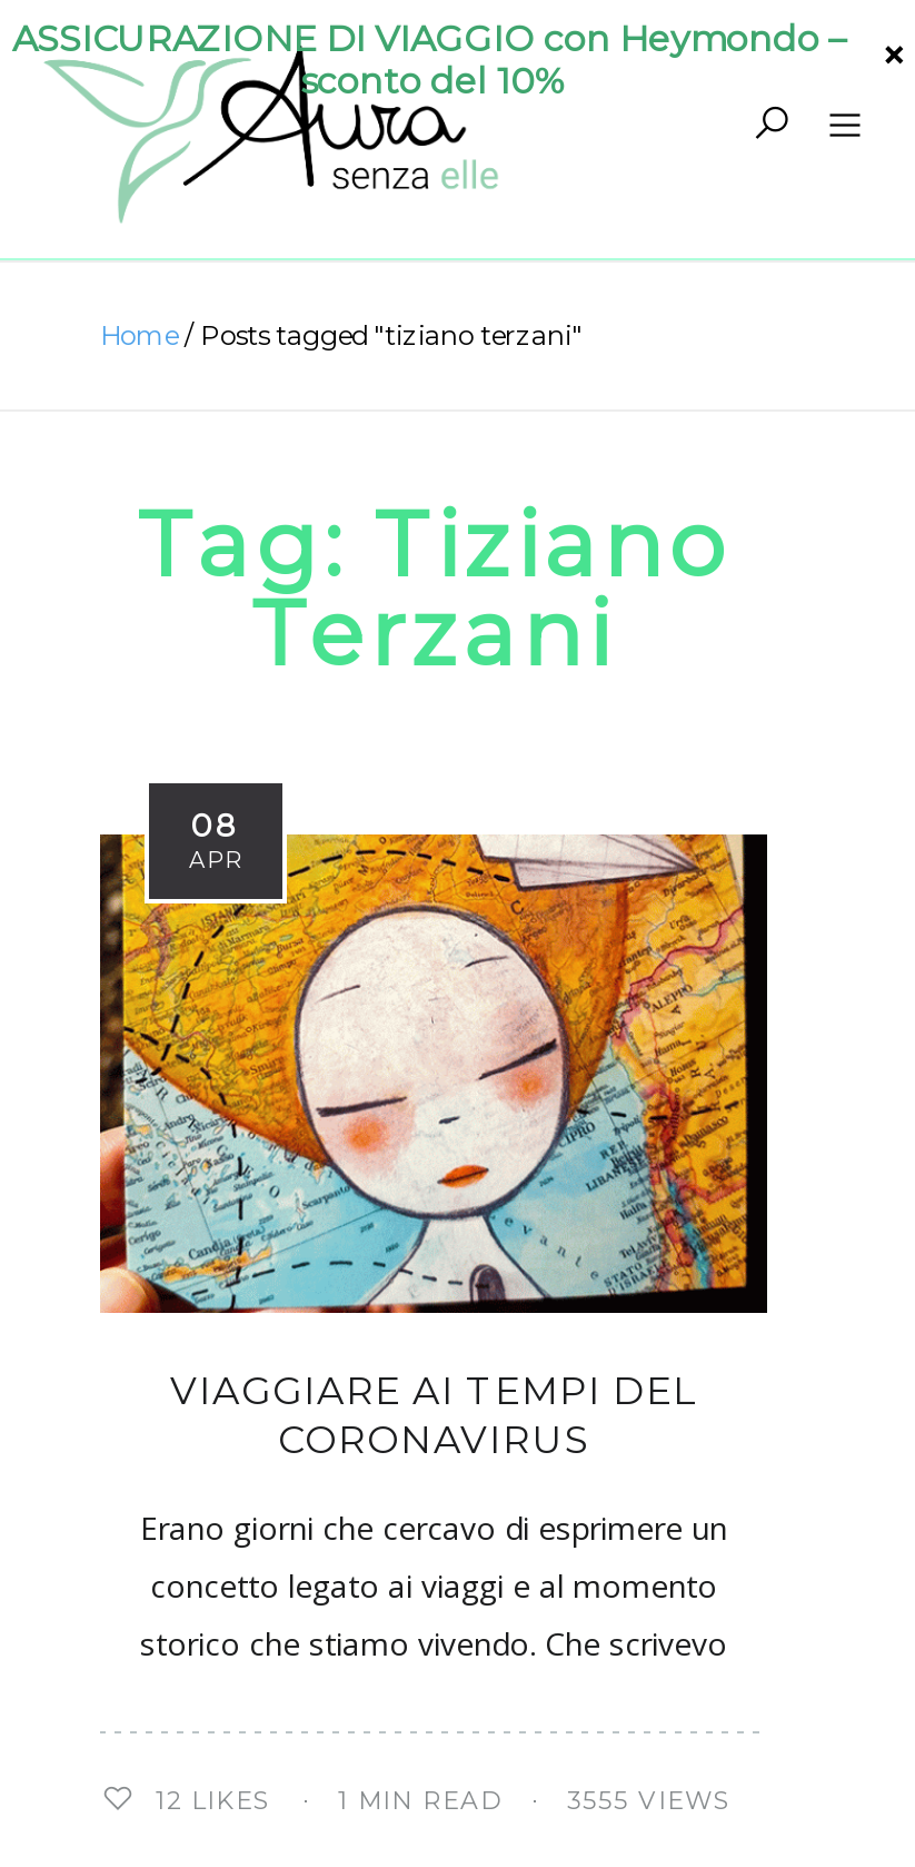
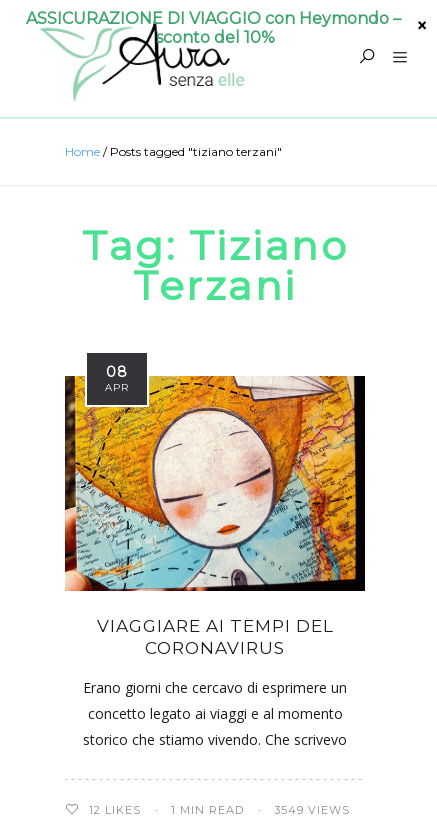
- 3555 VIEWS
+ 3549 VIEWS
